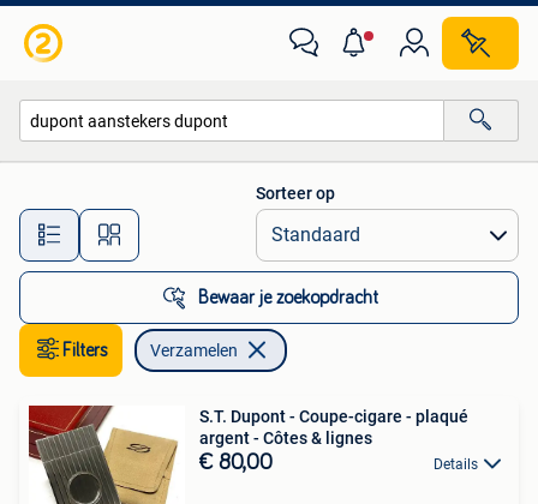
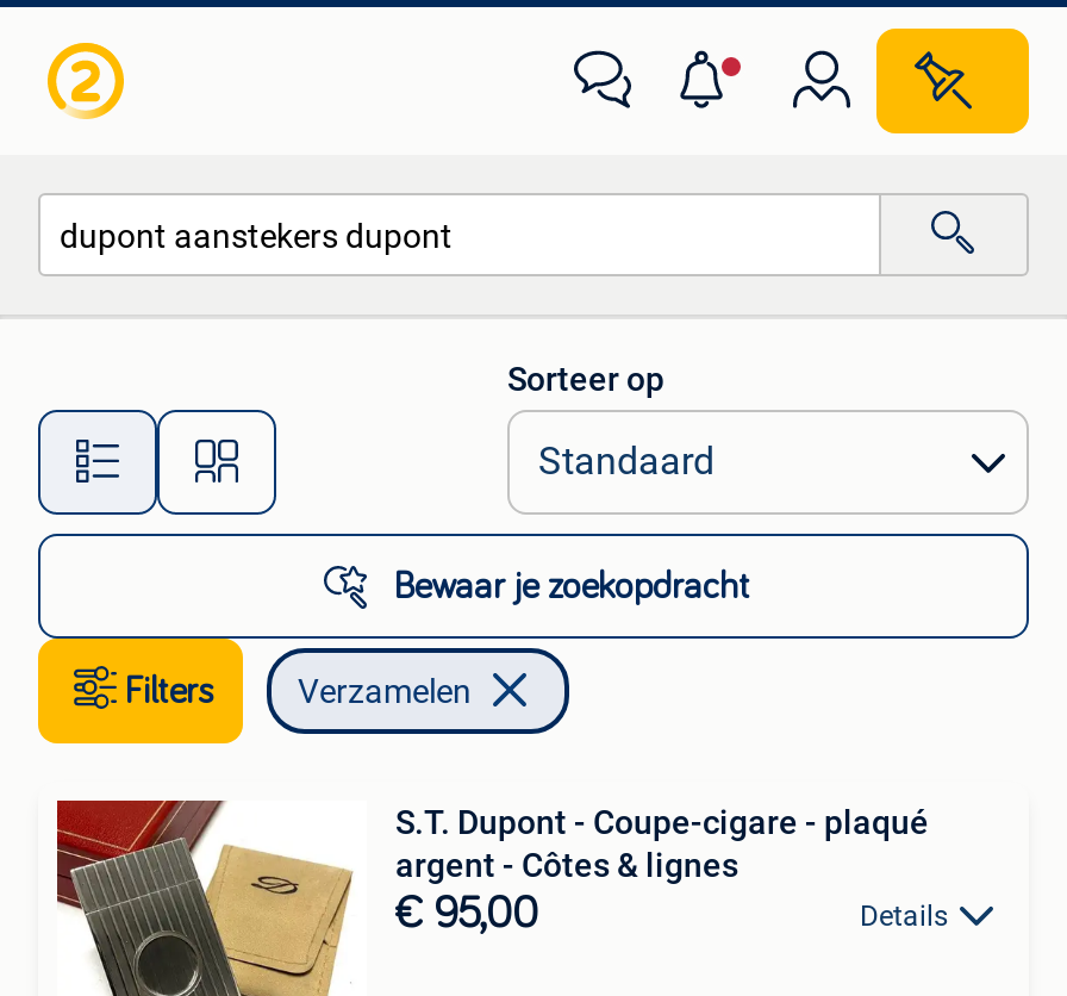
- € 80,00
+ € 95,00
